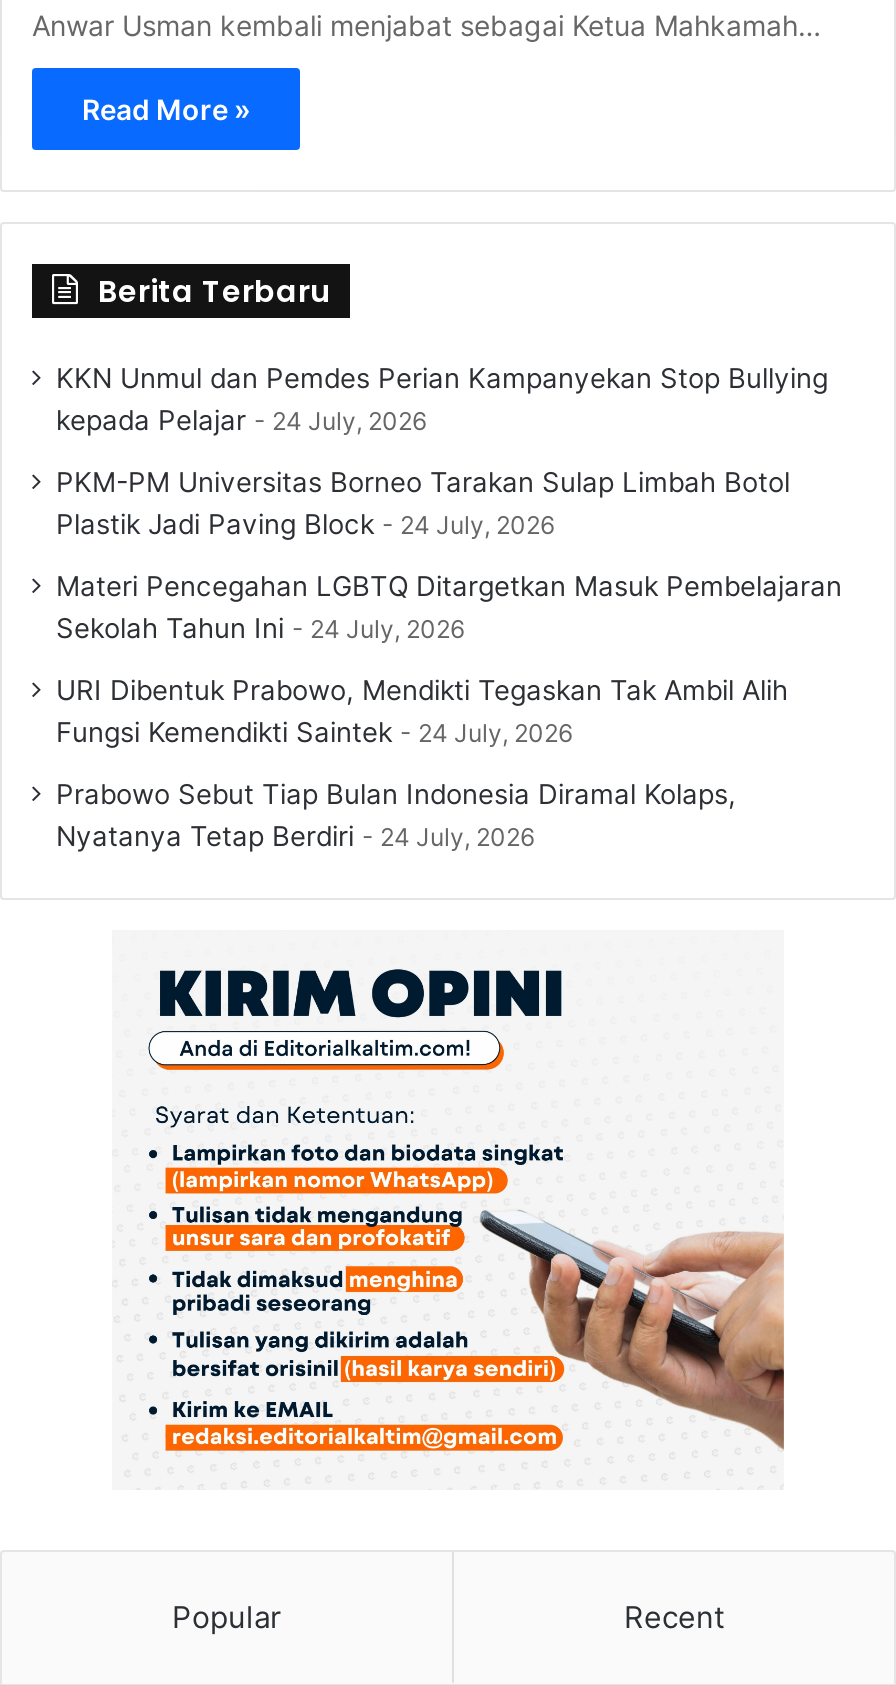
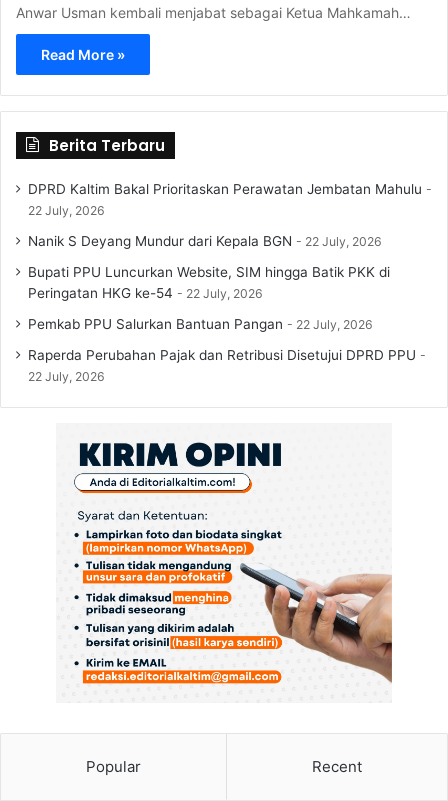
- KKN Unmul dan Pemdes Perian Kampanyekan Stop Bullying
- kepada Pelajar
- 24 July, 2026
+ DPRD Kaltim Bakal Prioritaskan Perawatan Jembatan Mahulu
+ 22 July, 2026

- PKM-PM Universitas Borneo Tarakan Sulap Limbah Botol
- Plastik Jadi Paving Block
- 24 July, 2026
+ Nanik S Deyang Mundur dari Kepala BGN
+ 22 July, 2026

- Materi Pencegahan LGBTQ Ditargetkan Masuk Pembelajaran
- Sekolah Tahun Ini
- 24 July, 2026
+ Bupati PPU Luncurkan Website, SIM hingga Batik PKK di
+ Peringatan HKG ke-54
+ 22 July, 2026

- URI Dibentuk Prabowo, Mendikti Tegaskan Tak Ambil Alih
- Fungsi Kemendikti Saintek
- 24 July, 2026
+ Pemkab PPU Salurkan Bantuan Pangan
+ 22 July, 2026

- Prabowo Sebut Tiap Bulan Indonesia Diramal Kolaps,
- Nyatanya Tetap Berdiri
- 24 July, 2026
+ Raperda Perubahan Pajak dan Retribusi Disetujui DPRD PPU
+ 22 July, 2026
